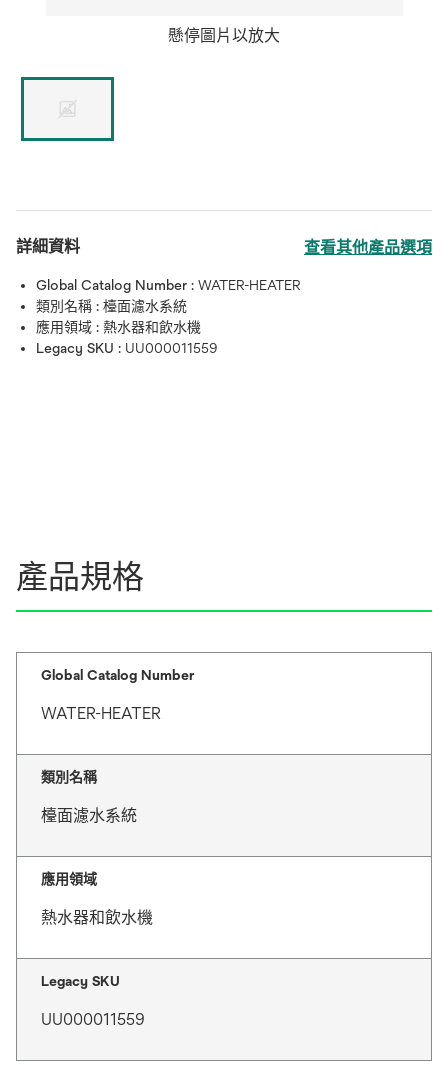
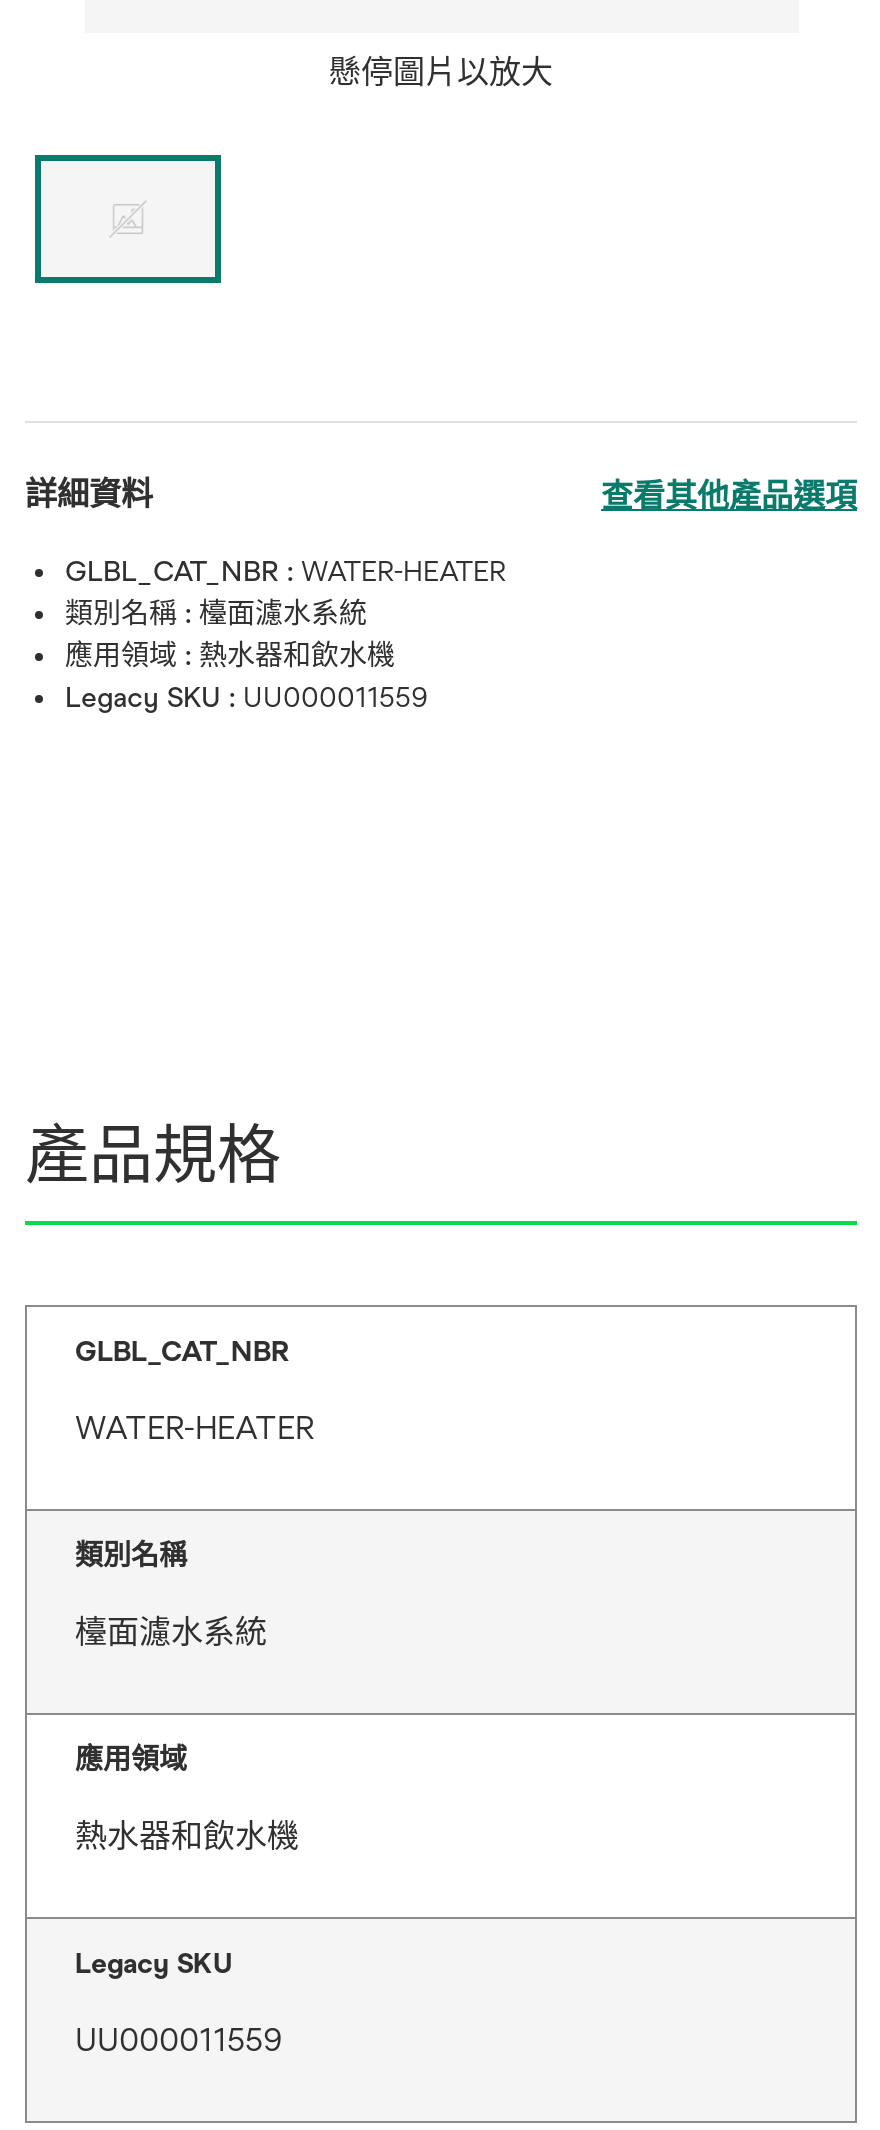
- Global Catalog Number : WATER-HEATER
+ GLBL_CAT_NBR : WATER-HEATER

- Global Catalog Number
+ GLBL_CAT_NBR
